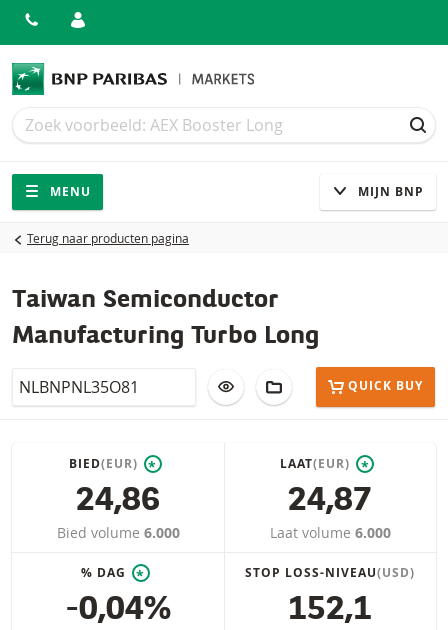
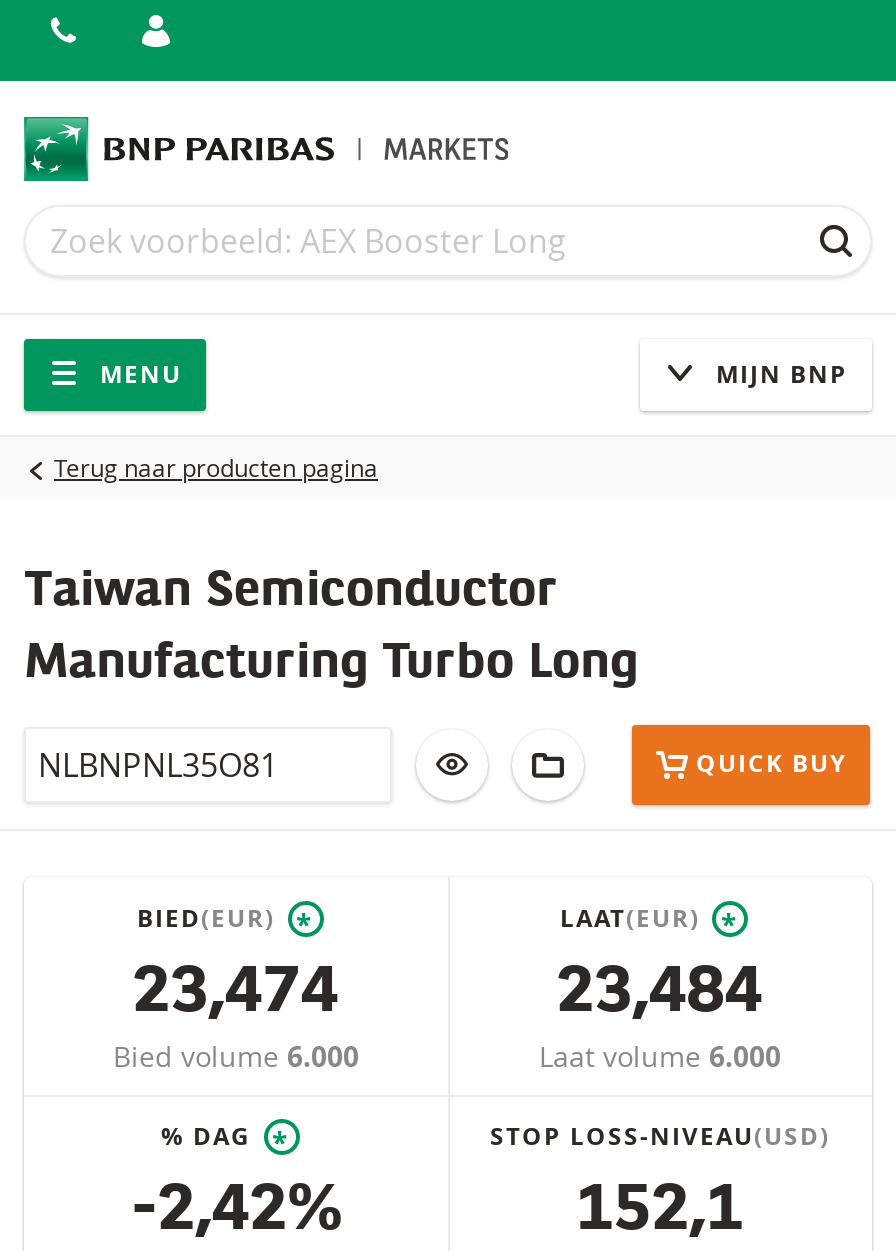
- 24,86
+ 23,474

- 24,87
+ 23,484

- -0,04%
+ -2,42%
